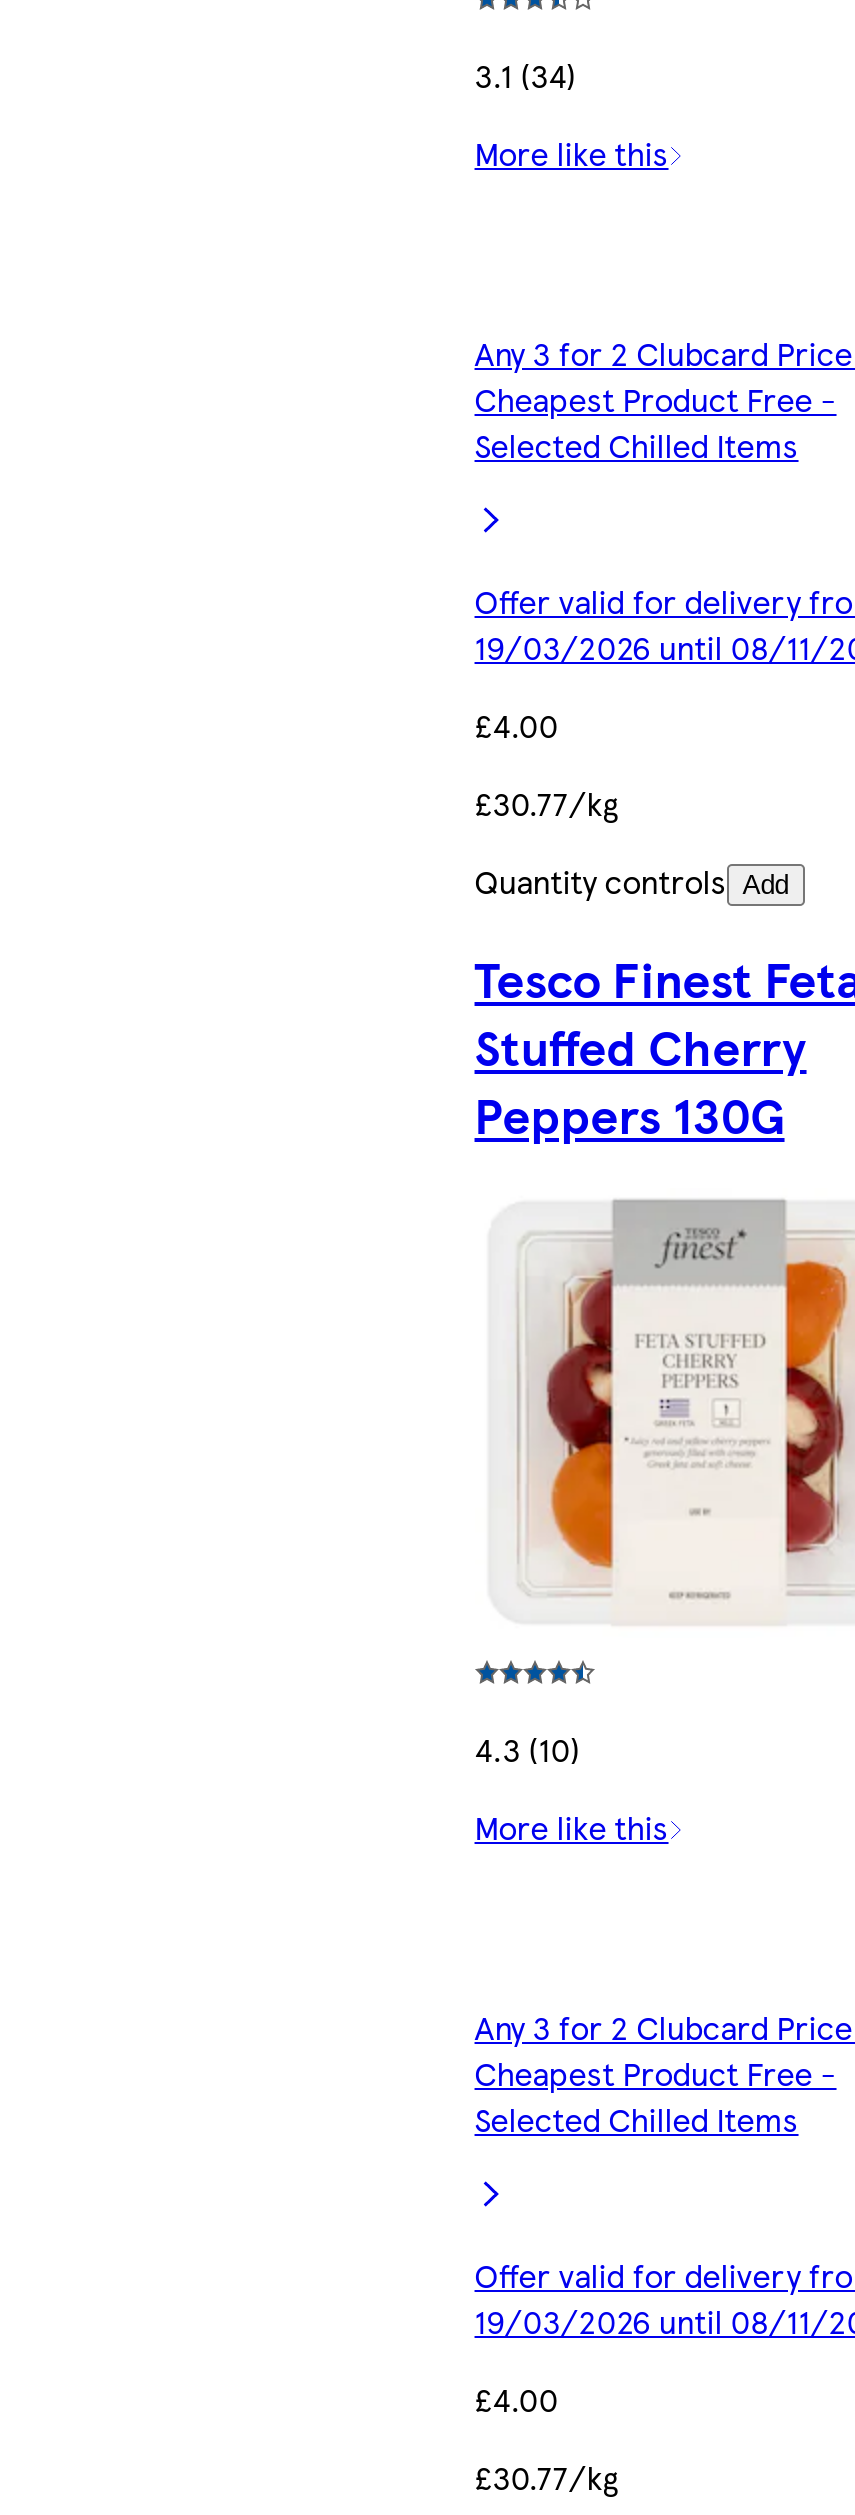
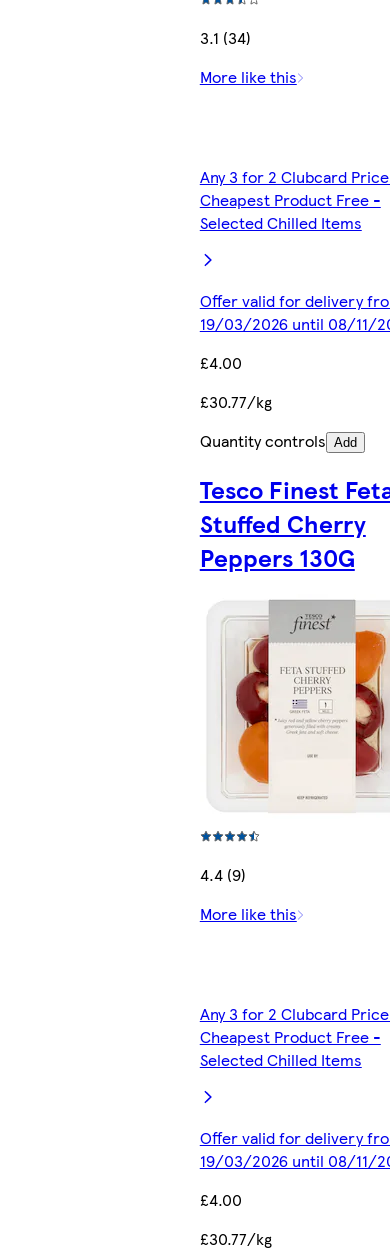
- 4.3 (10)
+ 4.4 (9)
